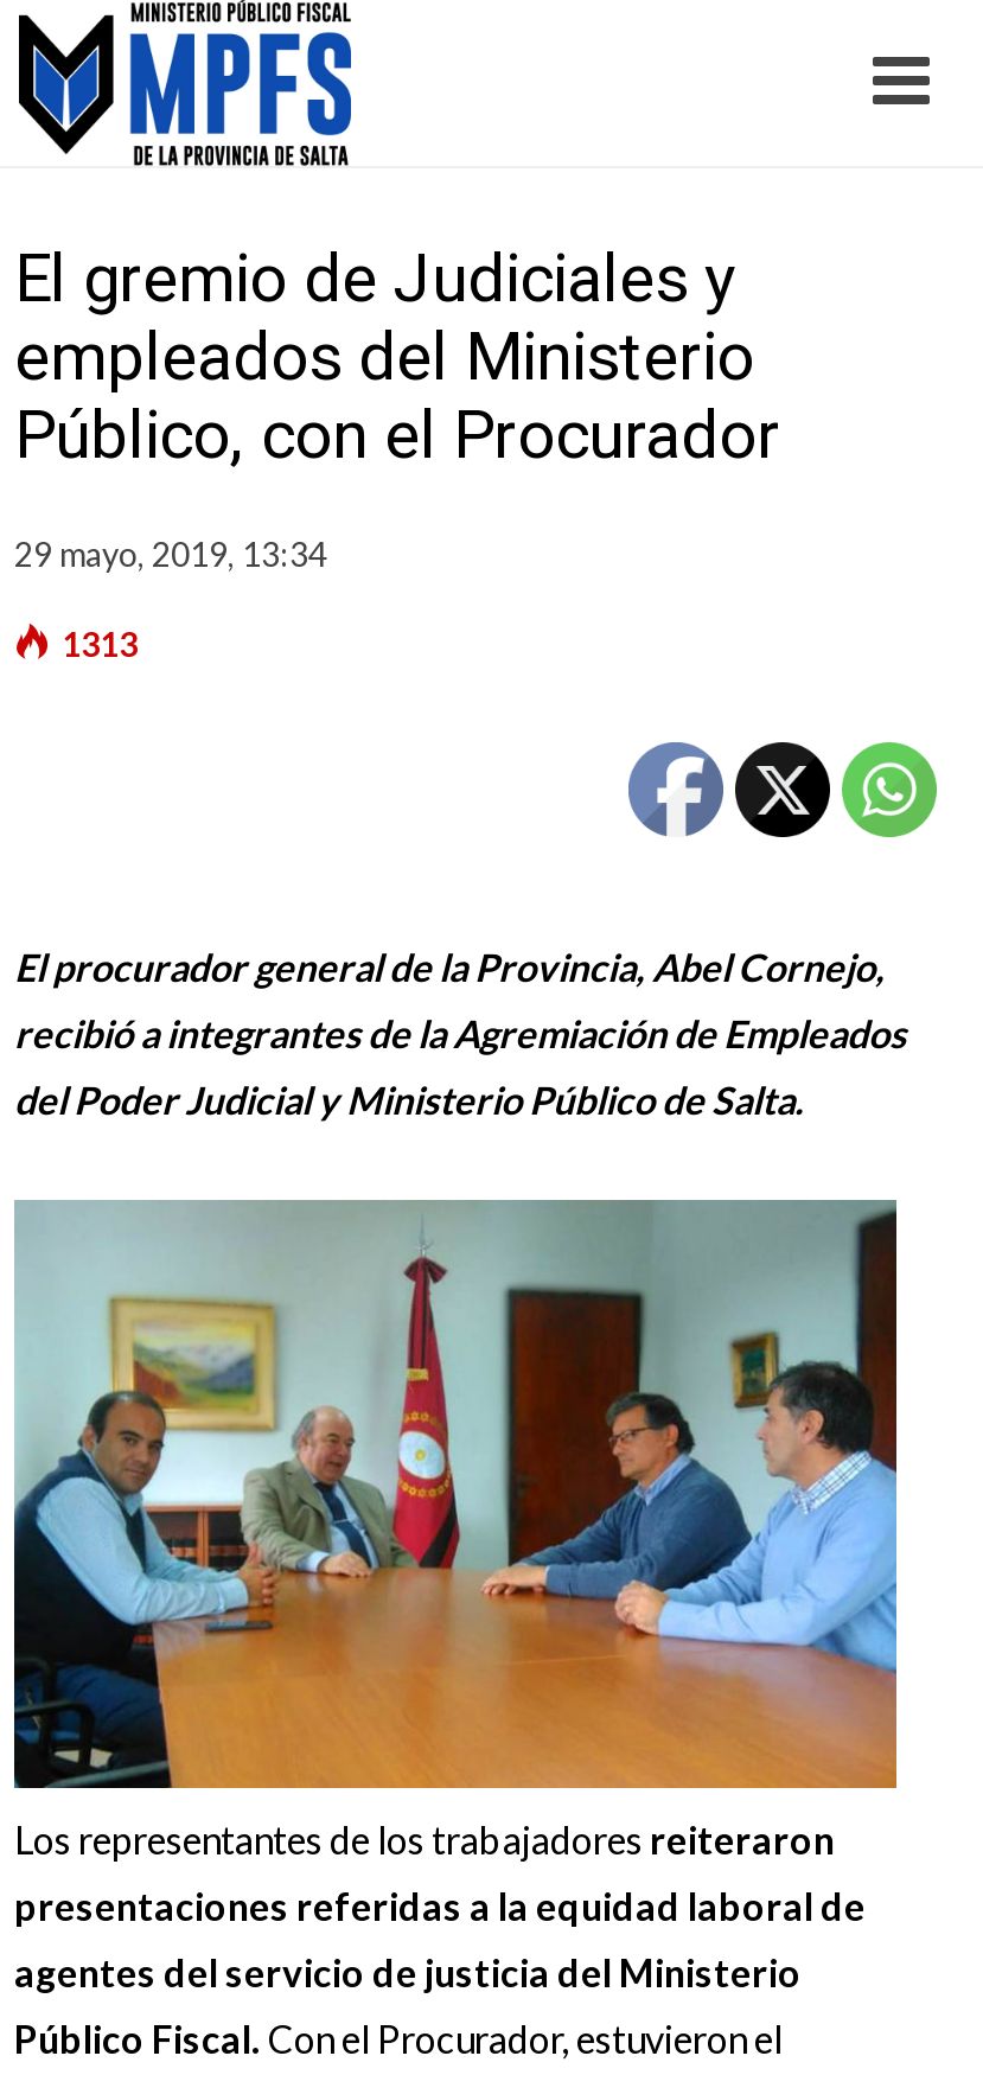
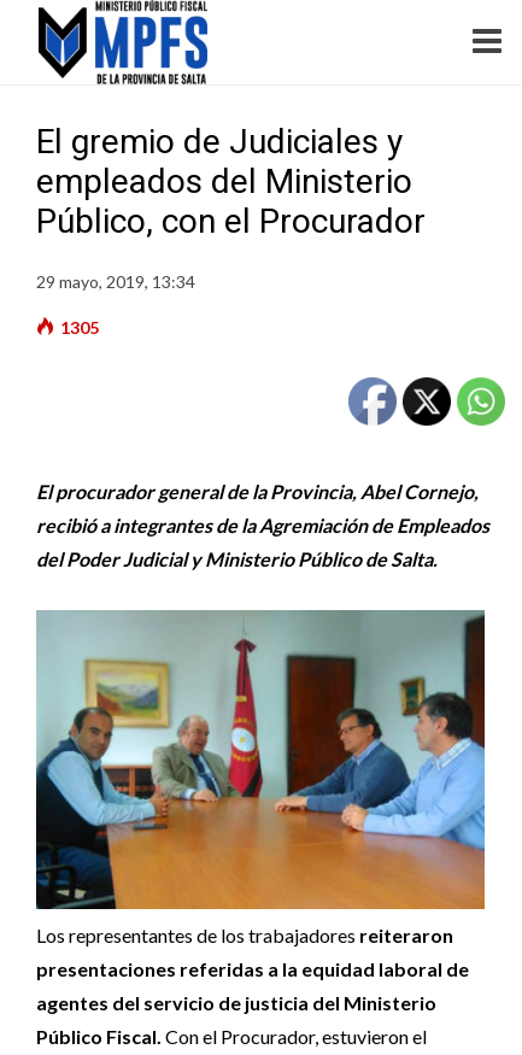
- 1313
+ 1305
